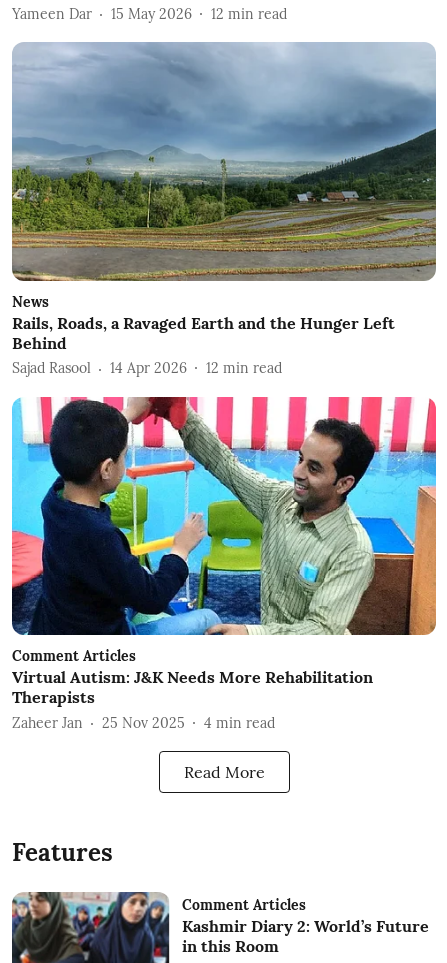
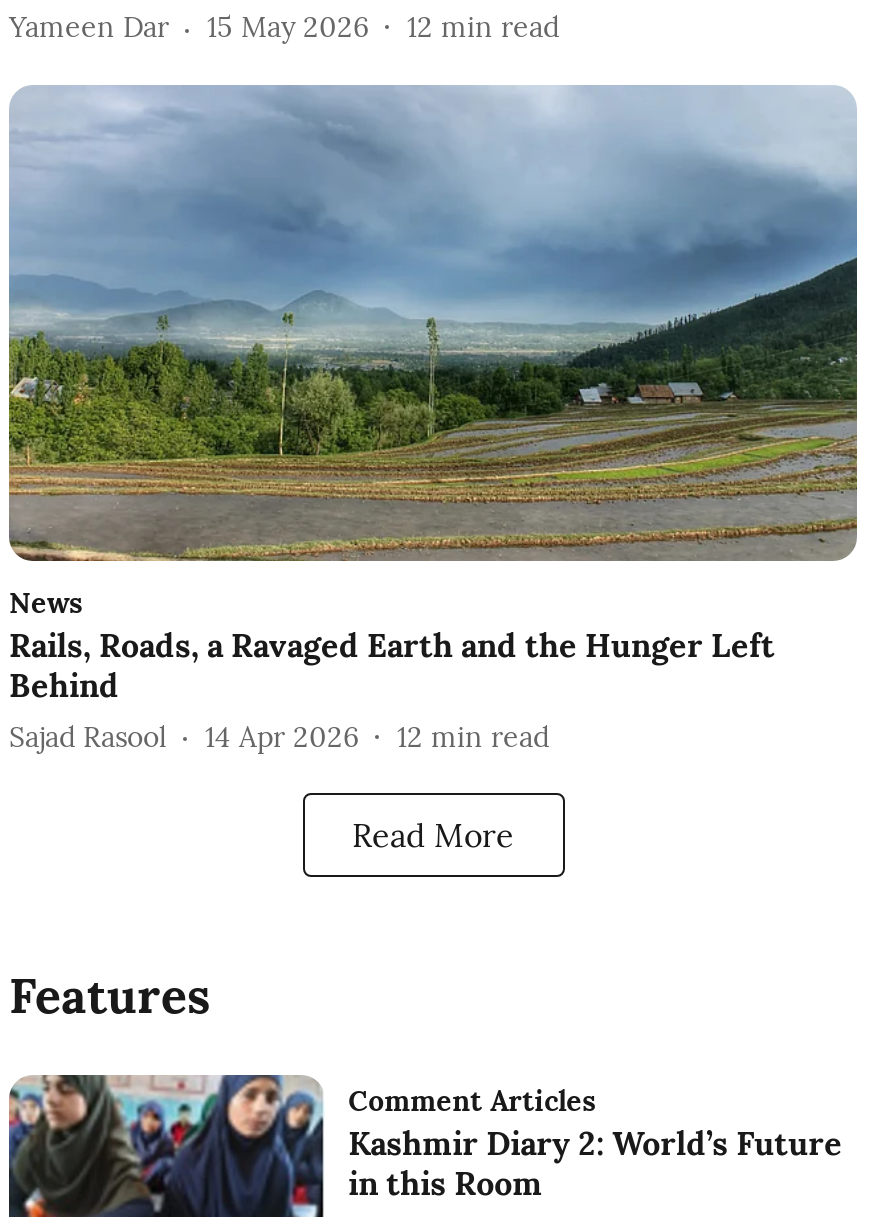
- [image]
- Comment Articles
- Virtual Autism: J&K Needs More Rehabilitation
- Therapists
- Zaheer Jan
- 25 Nov 2025
- 4 min read
